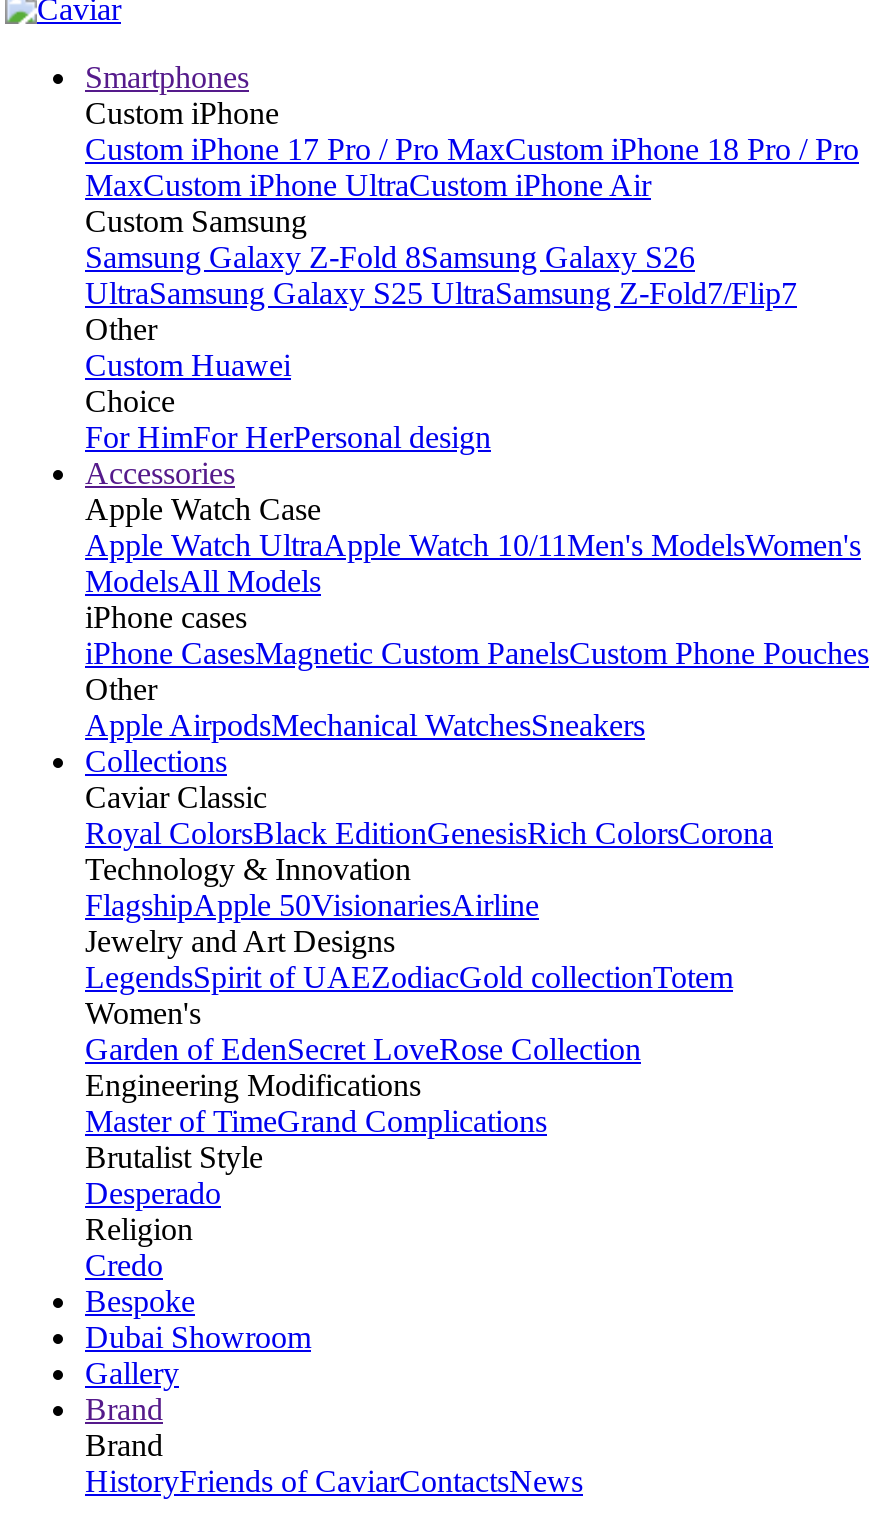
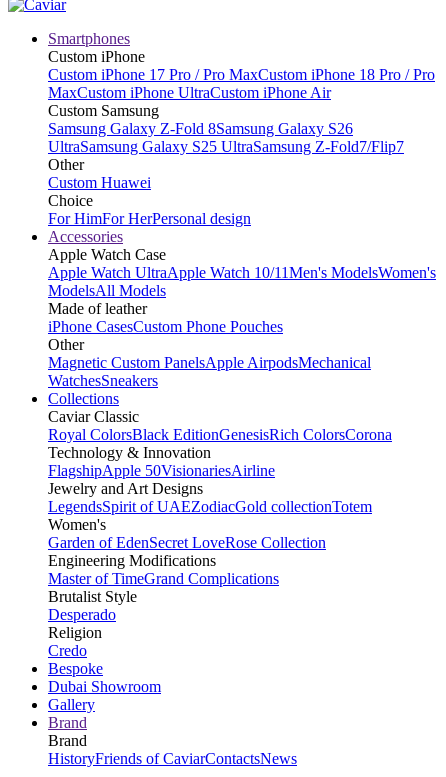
- iPhone cases
- iPhone CasesMagnetic Custom PanelsCustom Phone Pouches
+ Made of leather
+ iPhone CasesCustom Phone Pouches

- Apple AirpodsMechanical WatchesSneakers
+ Magnetic Custom PanelsApple AirpodsMechanical
+ WatchesSneakers
